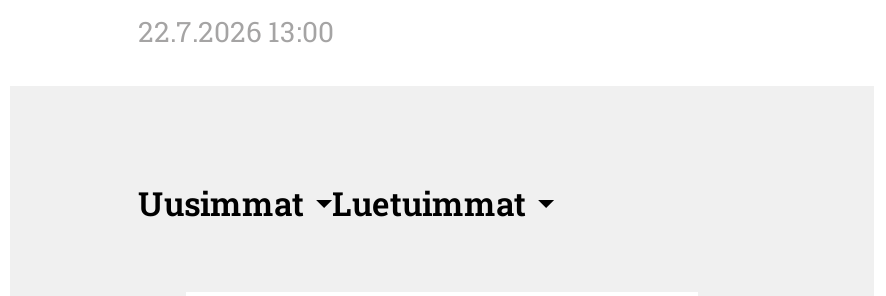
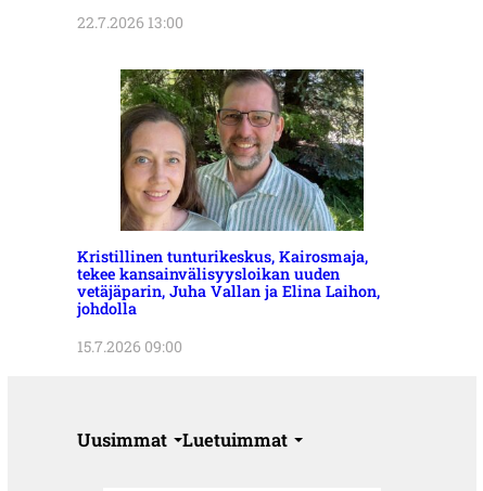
+ [image]
+ Kristillinen tunturikeskus, Kairosmaja,
+ tekee kansainvälisyysloikan uuden
+ vetäjäparin, Juha Vallan ja Elina Laihon,
+ johdolla
+ 15.7.2026 09:00
